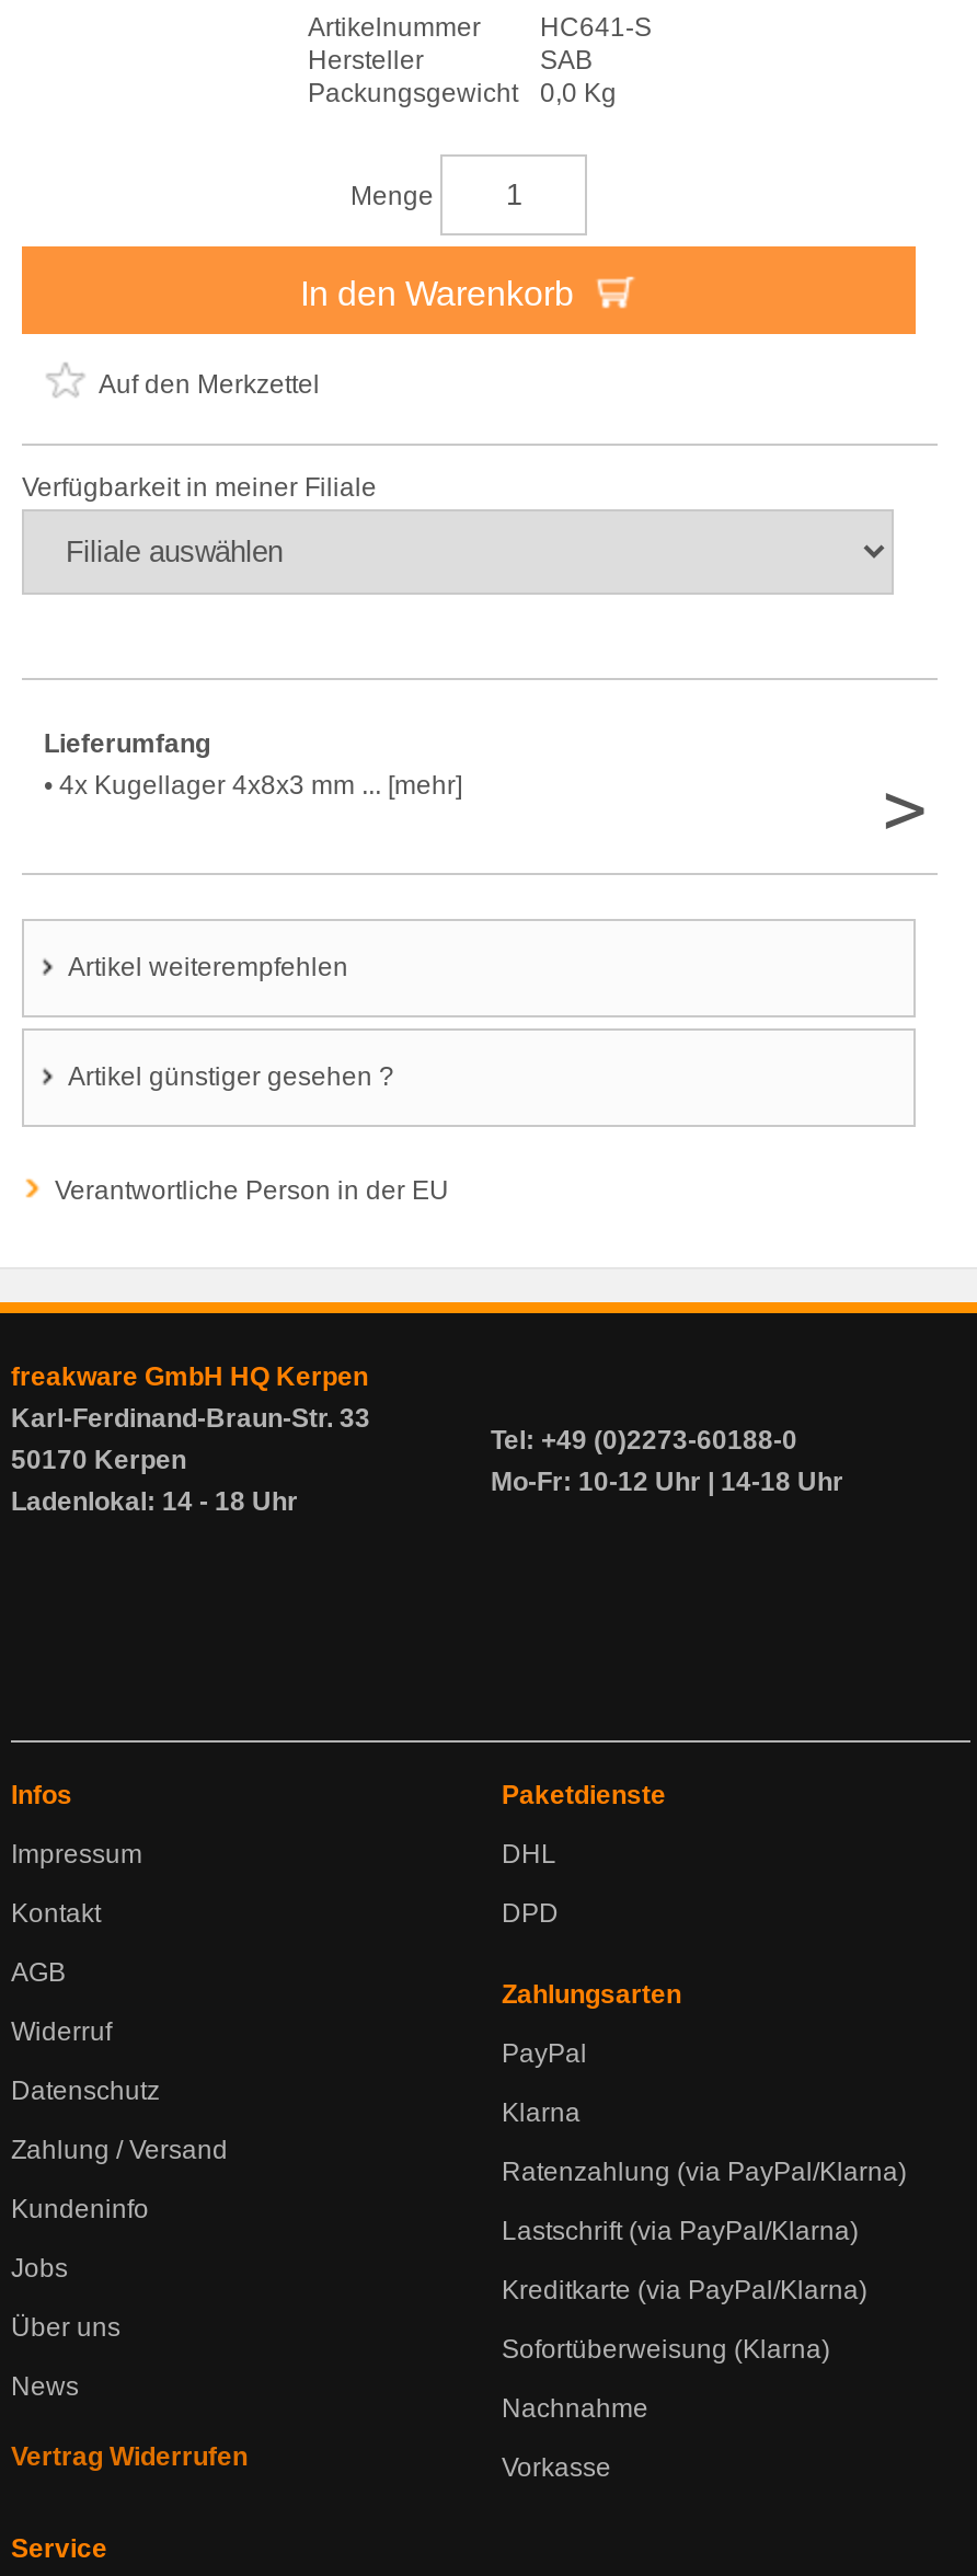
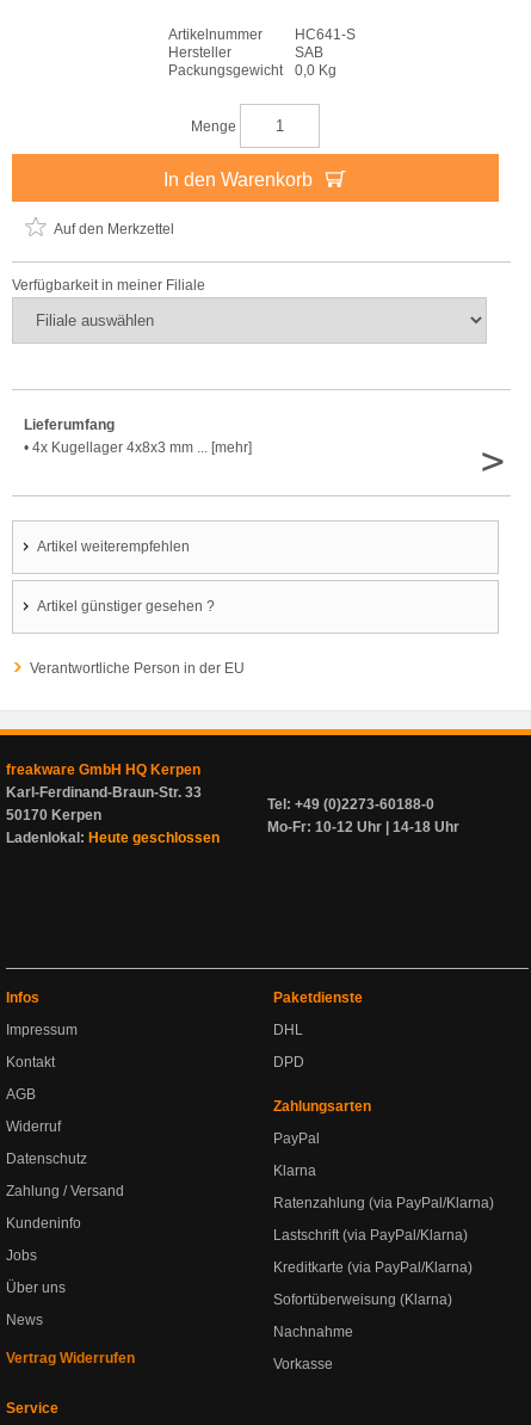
- Ladenlokal: 14 - 18 Uhr
+ Ladenlokal: Heute geschlossen
